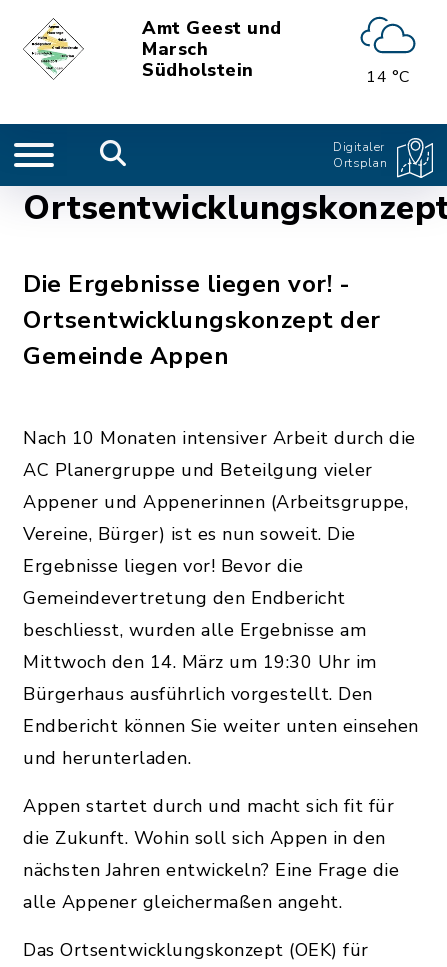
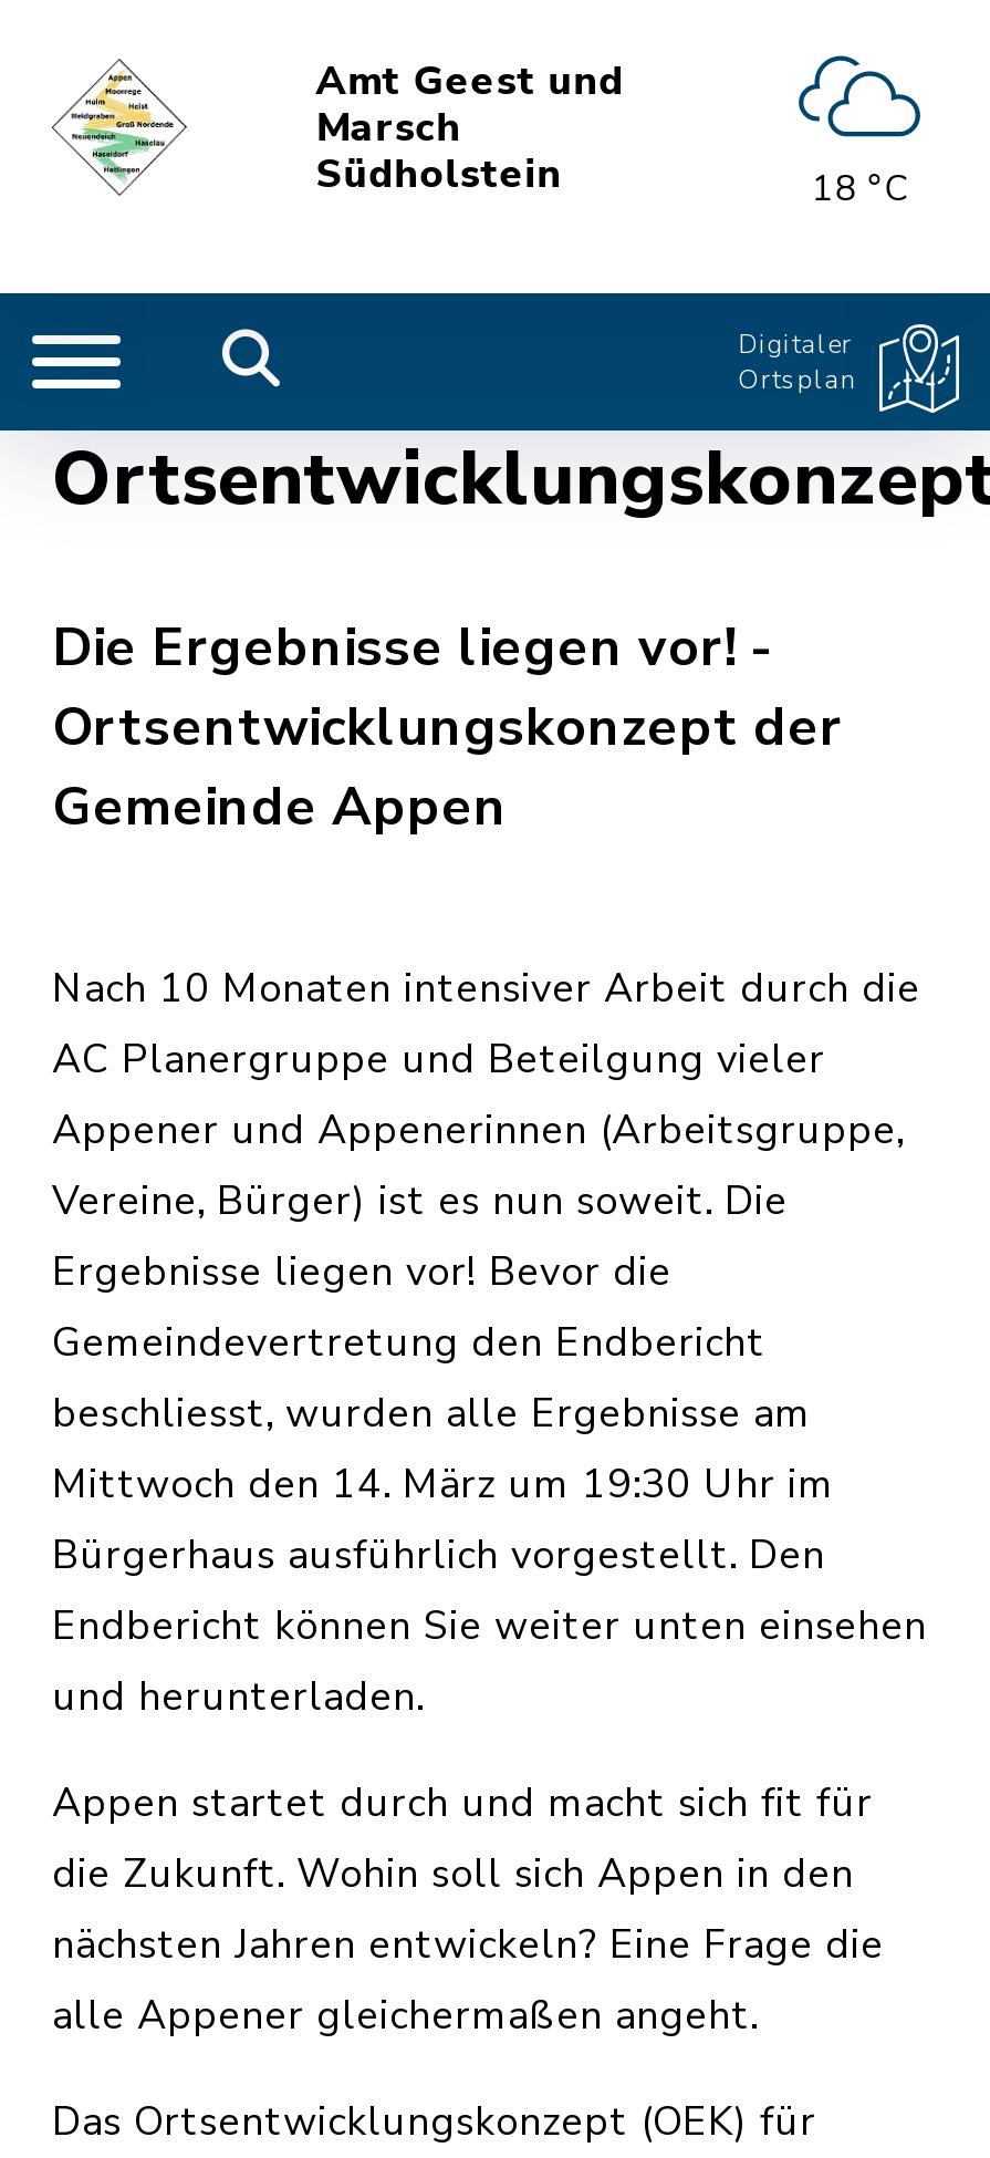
- 14 °C
+ 18 °C
